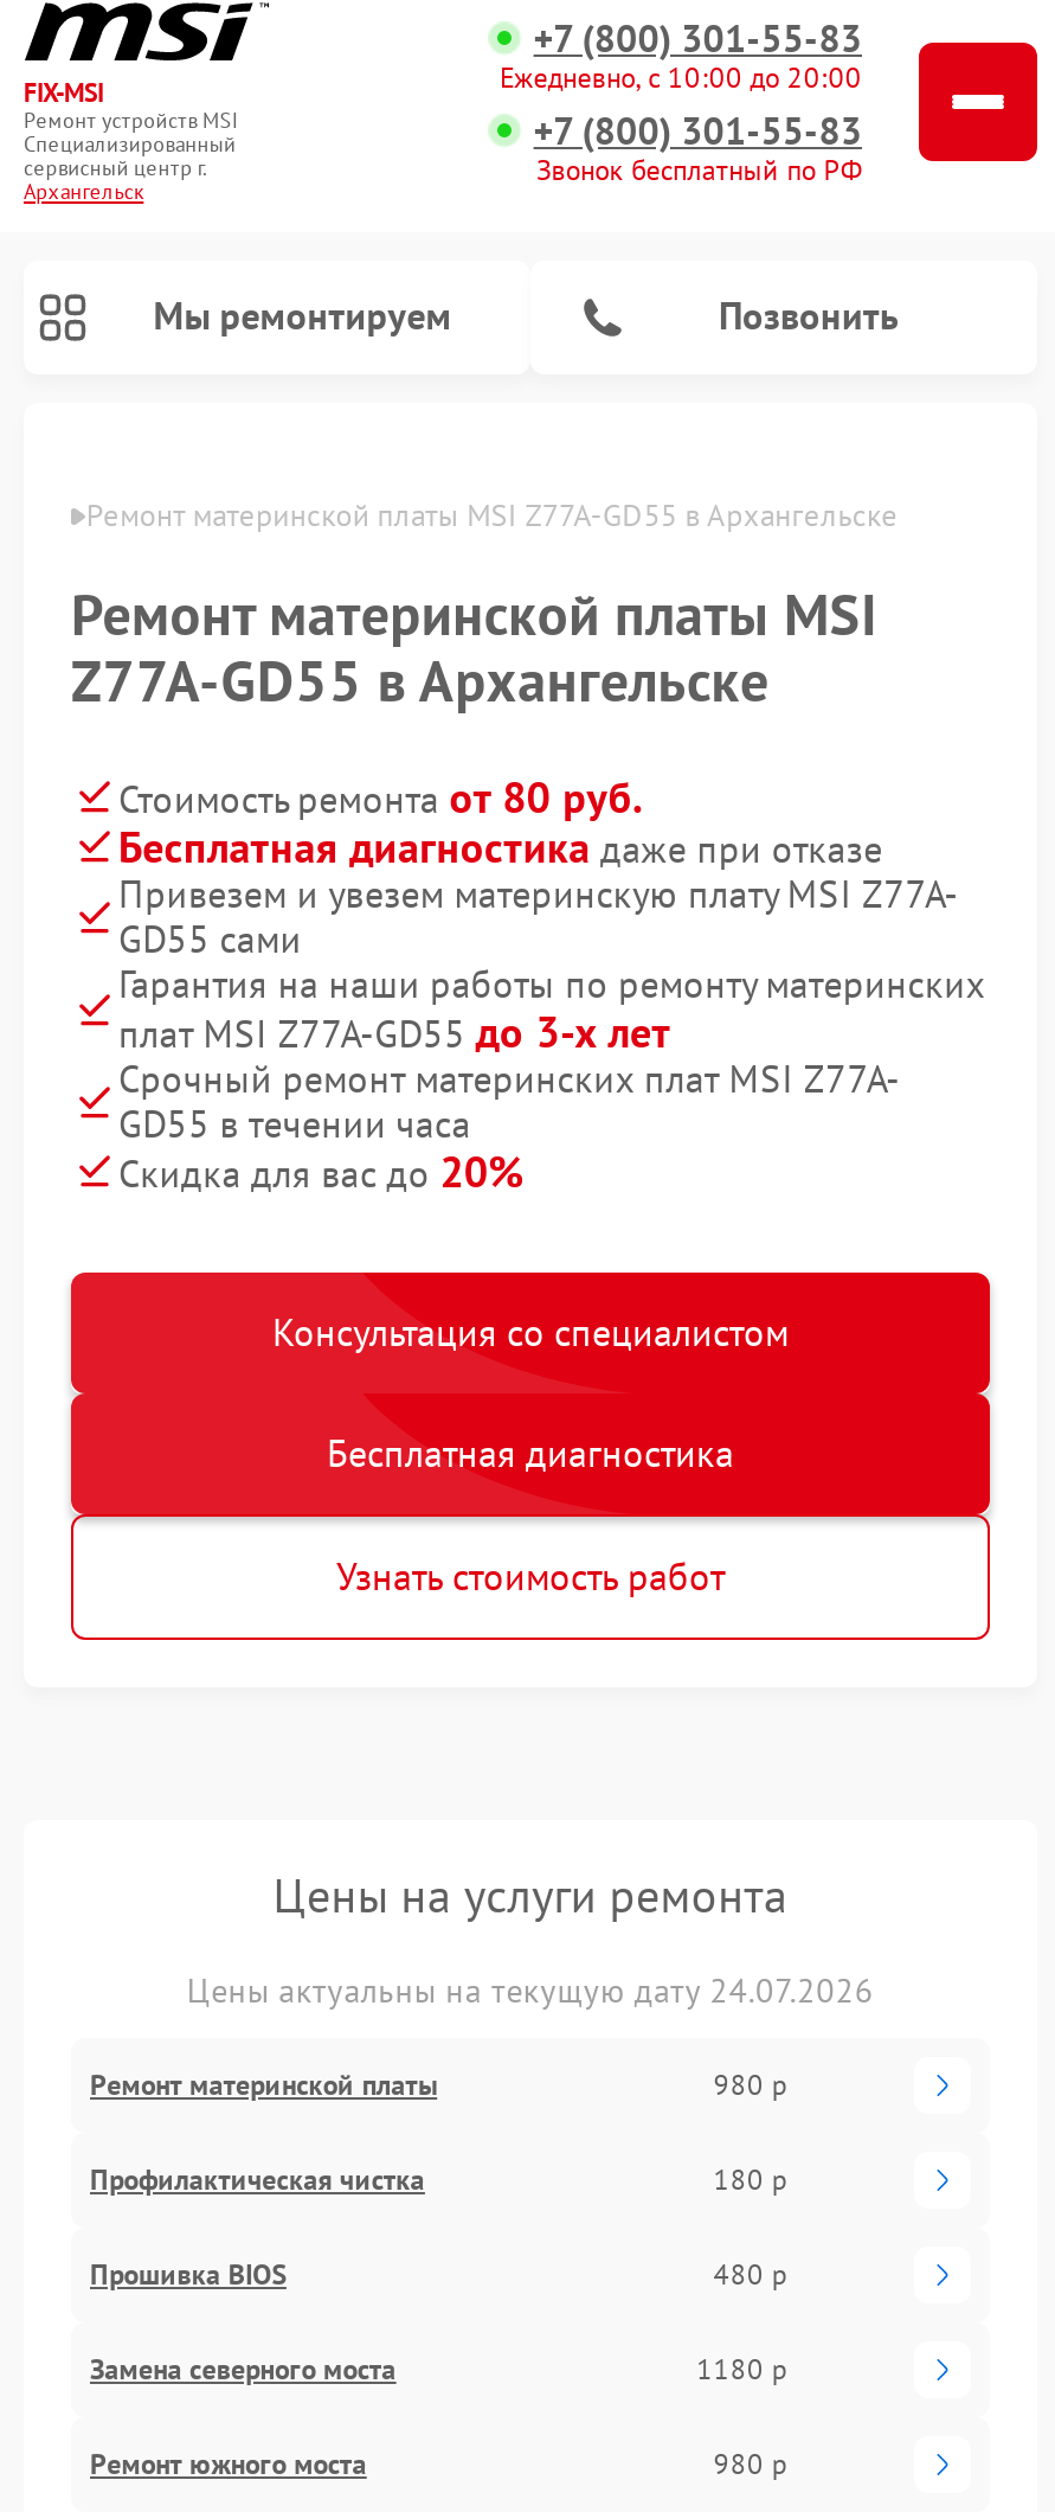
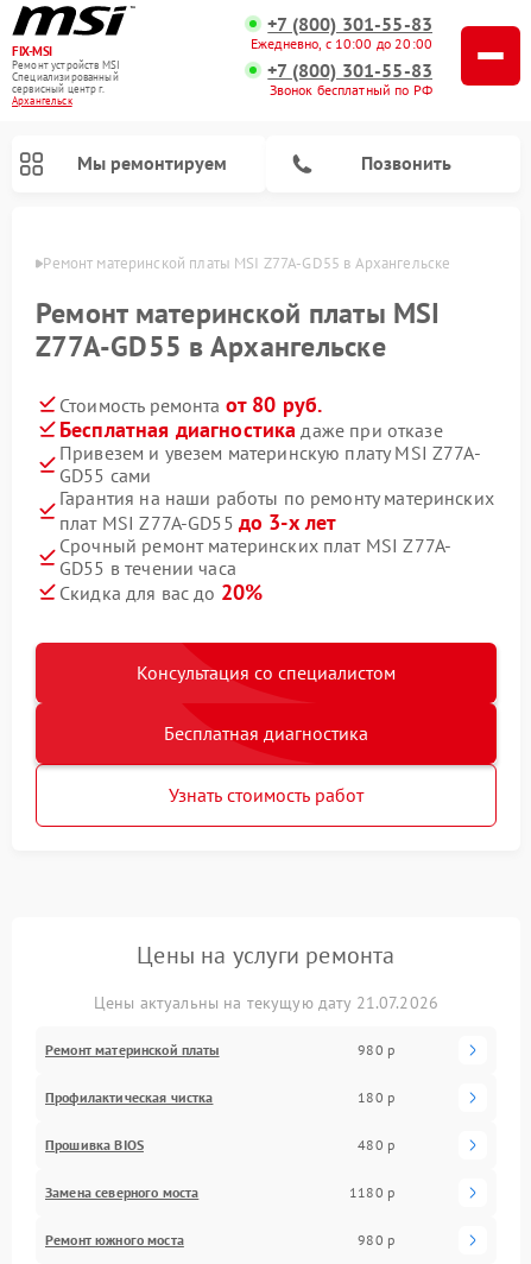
- Цены актуальны на текущую дату 24.07.2026
+ Цены актуальны на текущую дату 21.07.2026
